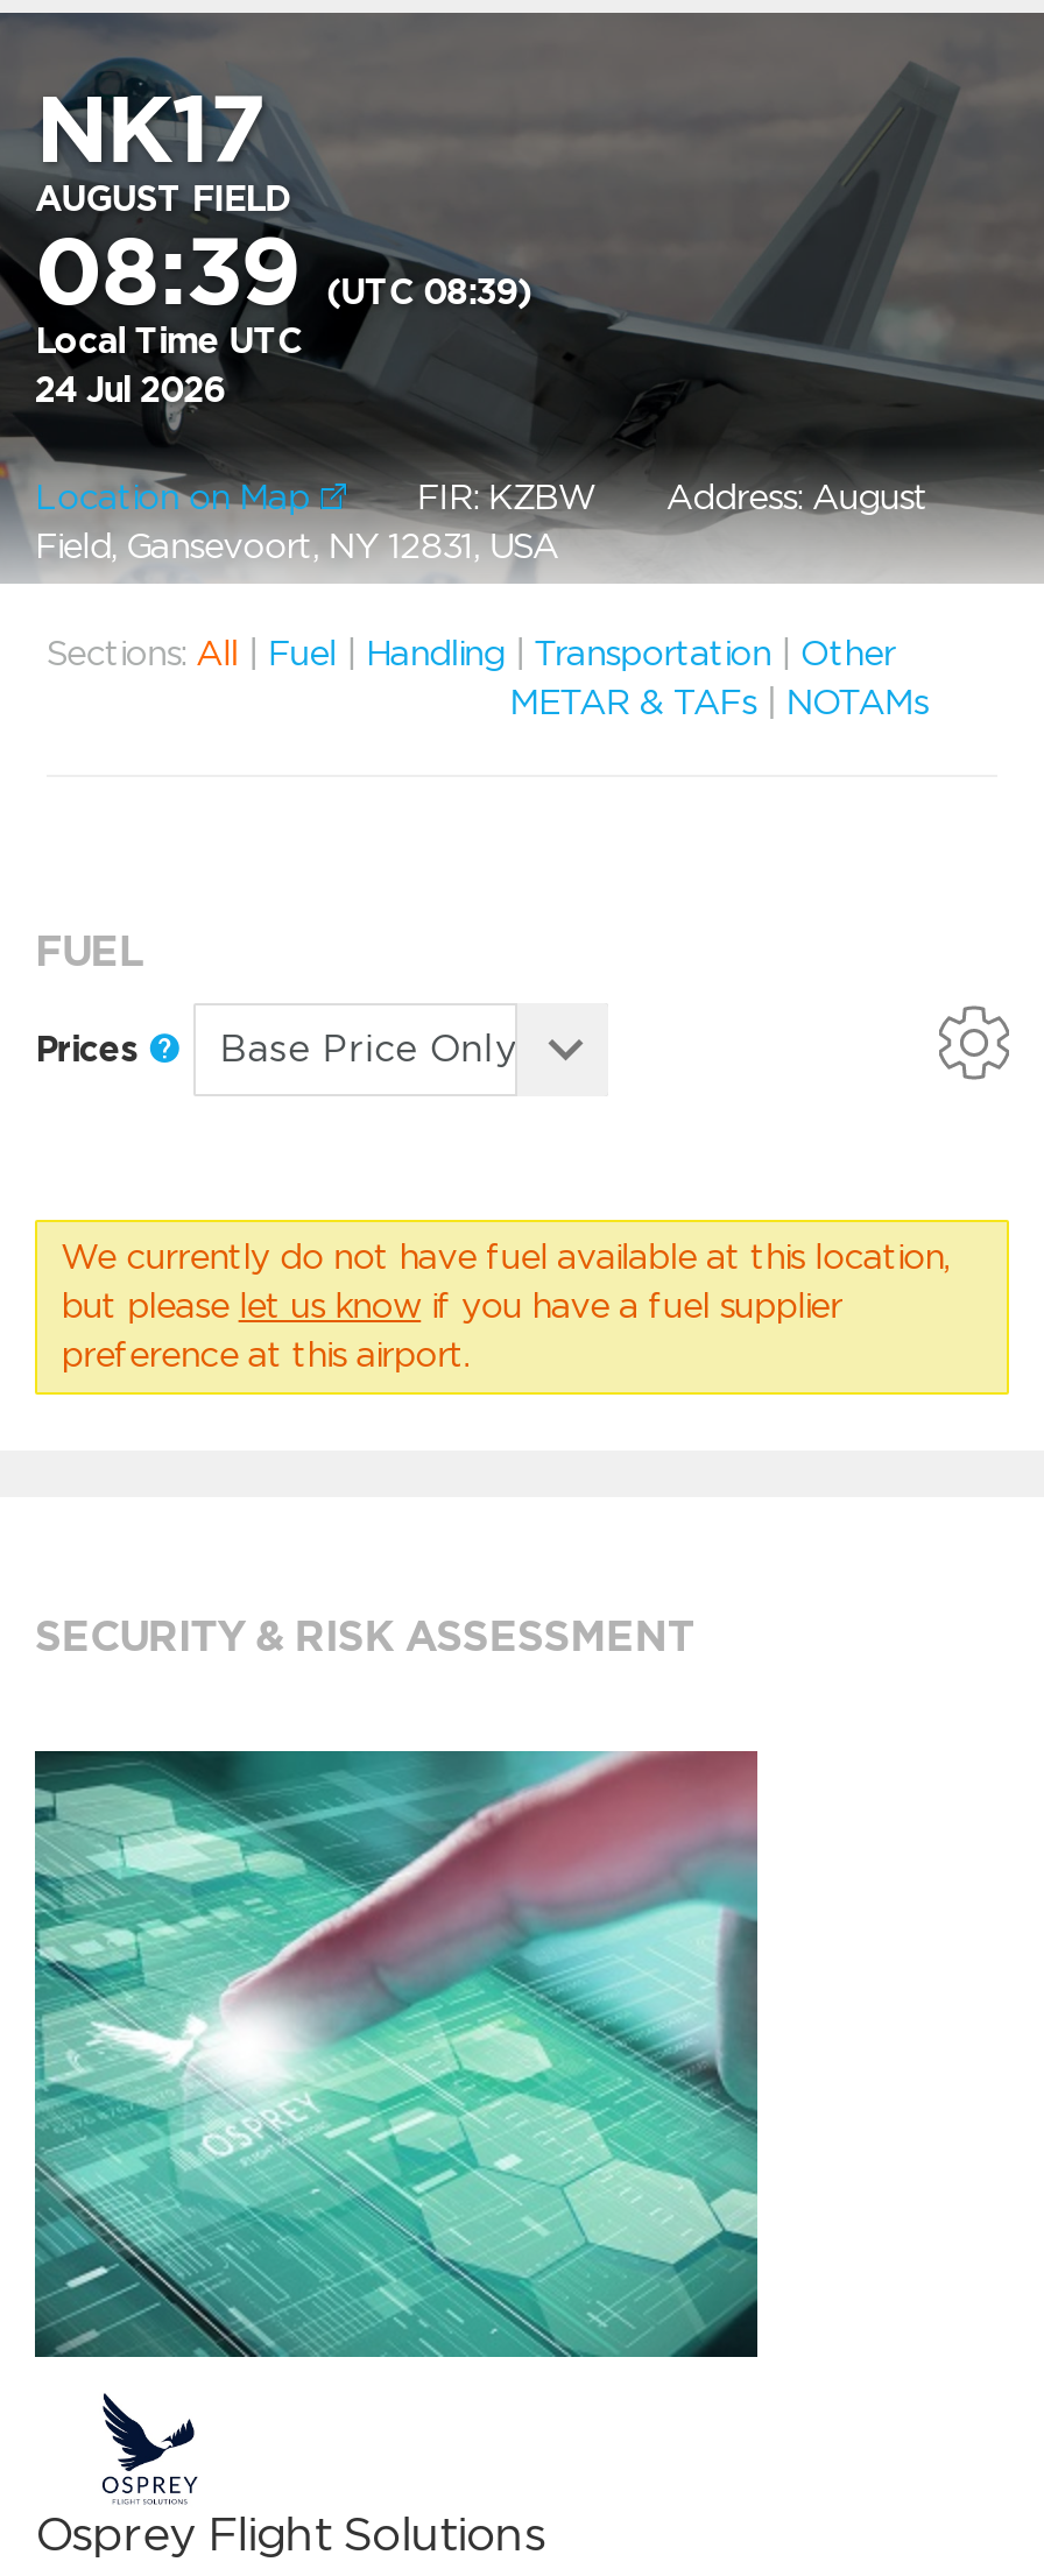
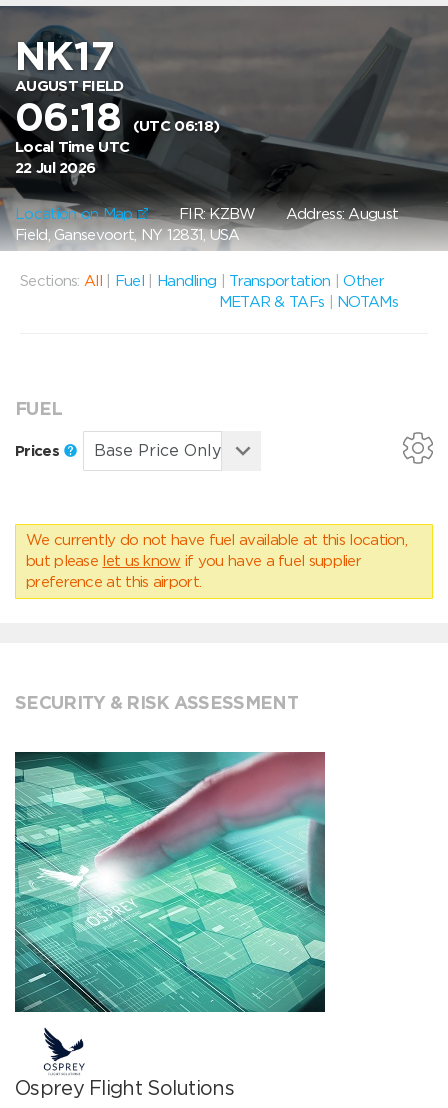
- 08:39 (UTC 08:39)
+ 06:18 (UTC 06:18)

- 24 Jul 2026
+ 22 Jul 2026
